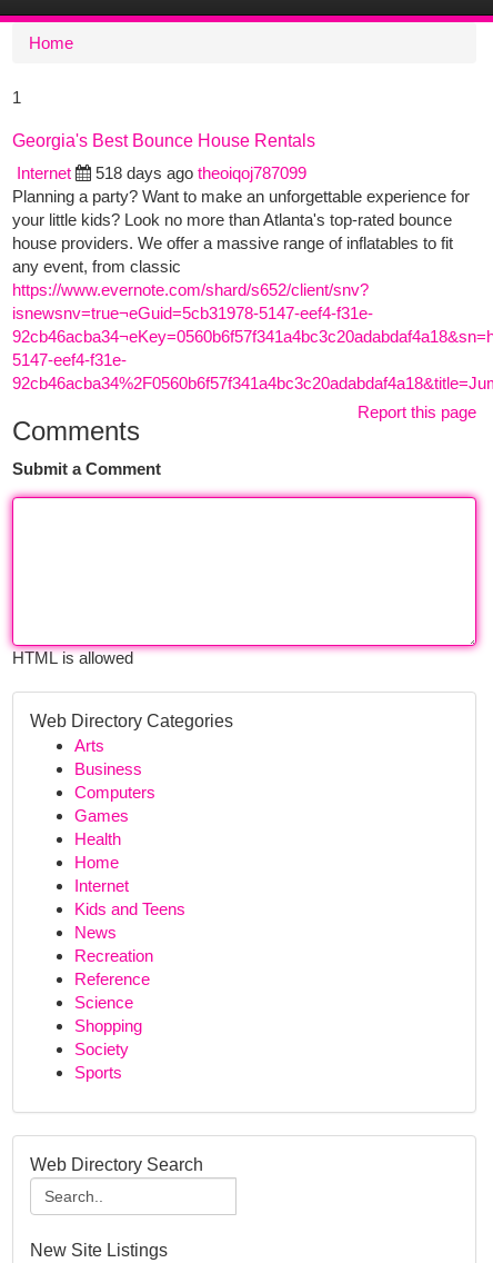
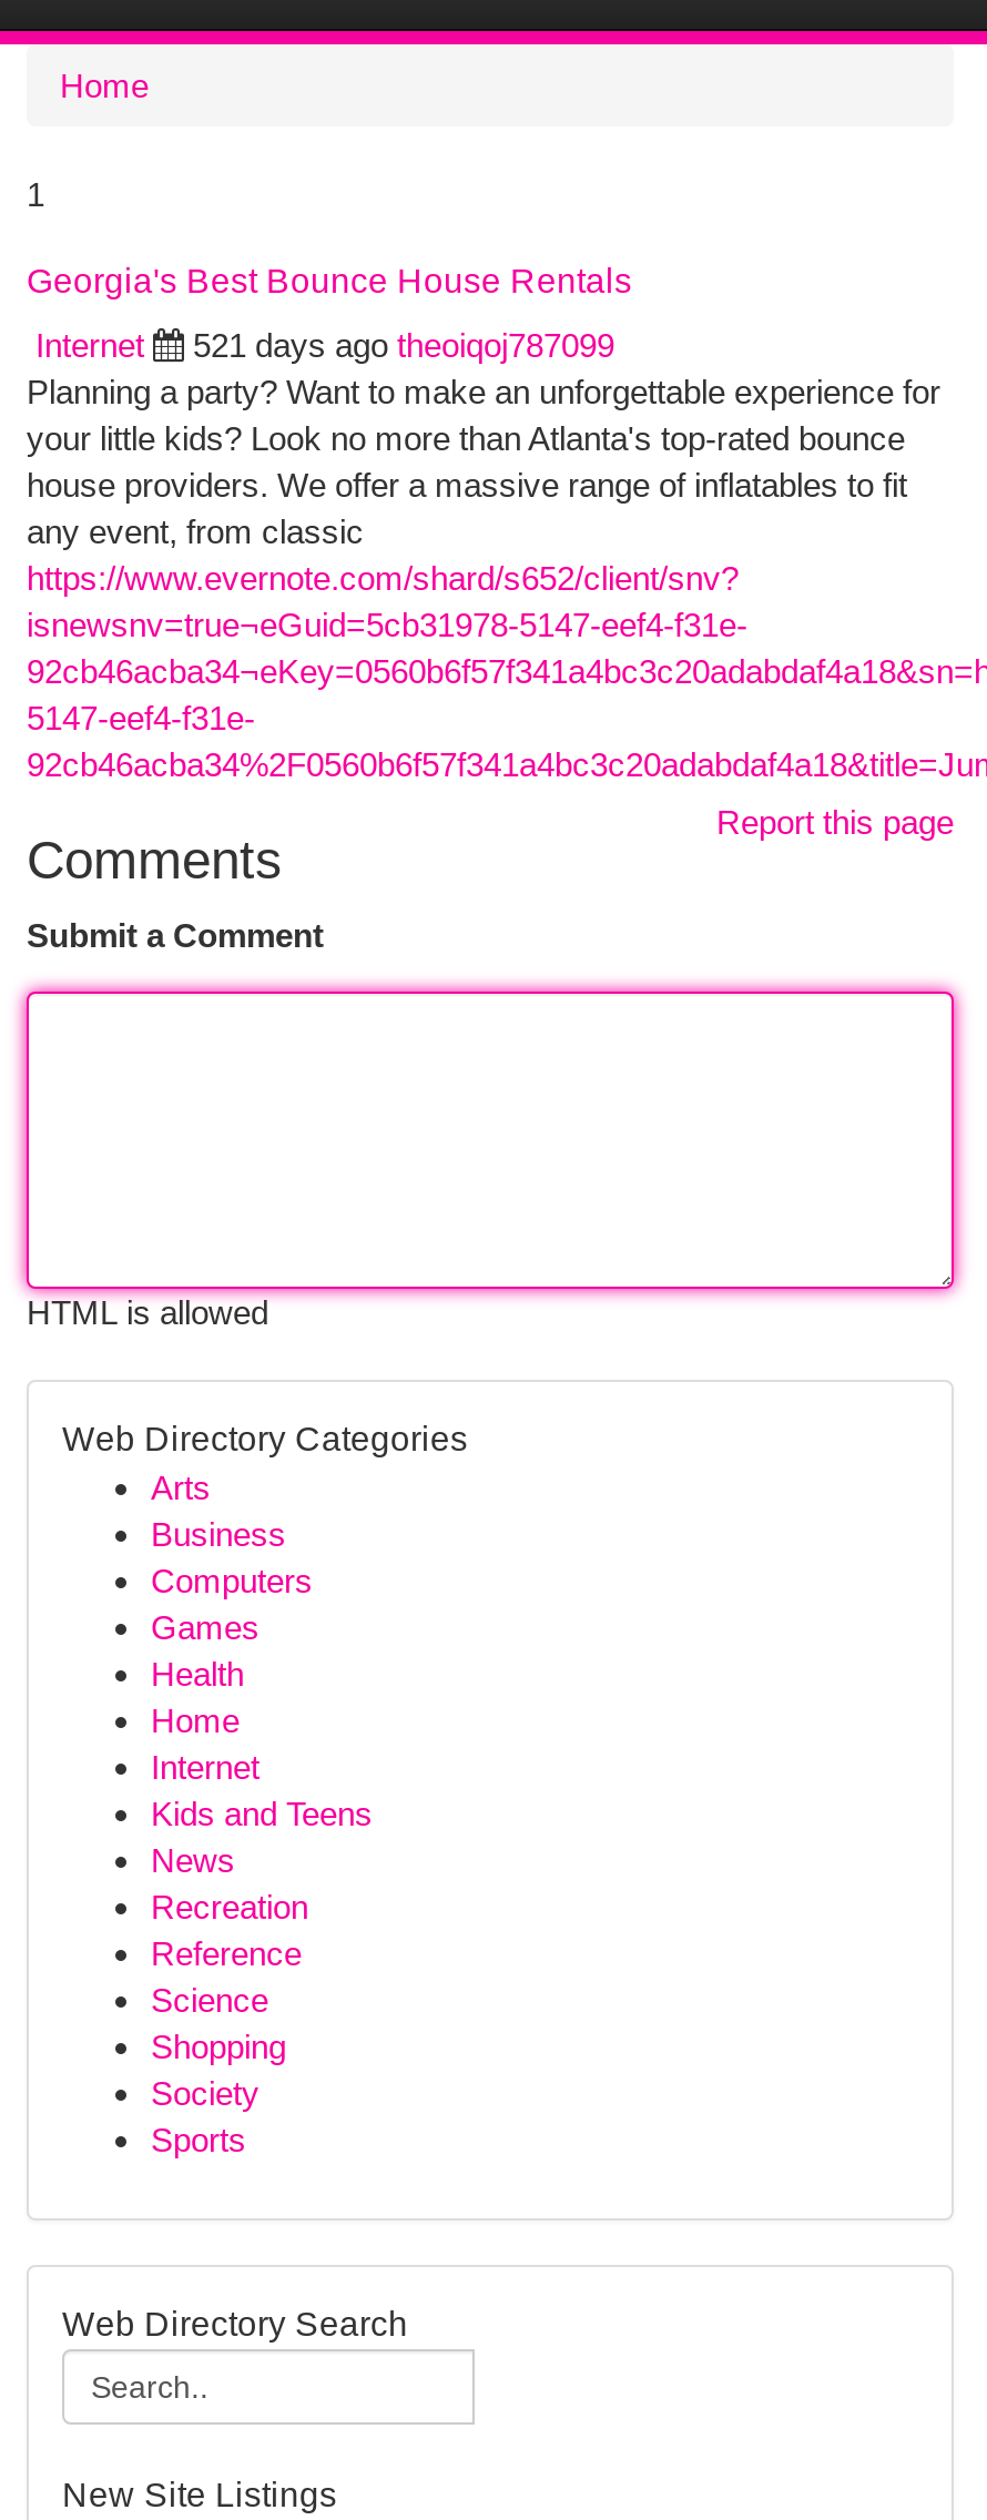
- 518 days ago theoiqoj787099
+ 521 days ago theoiqoj787099
